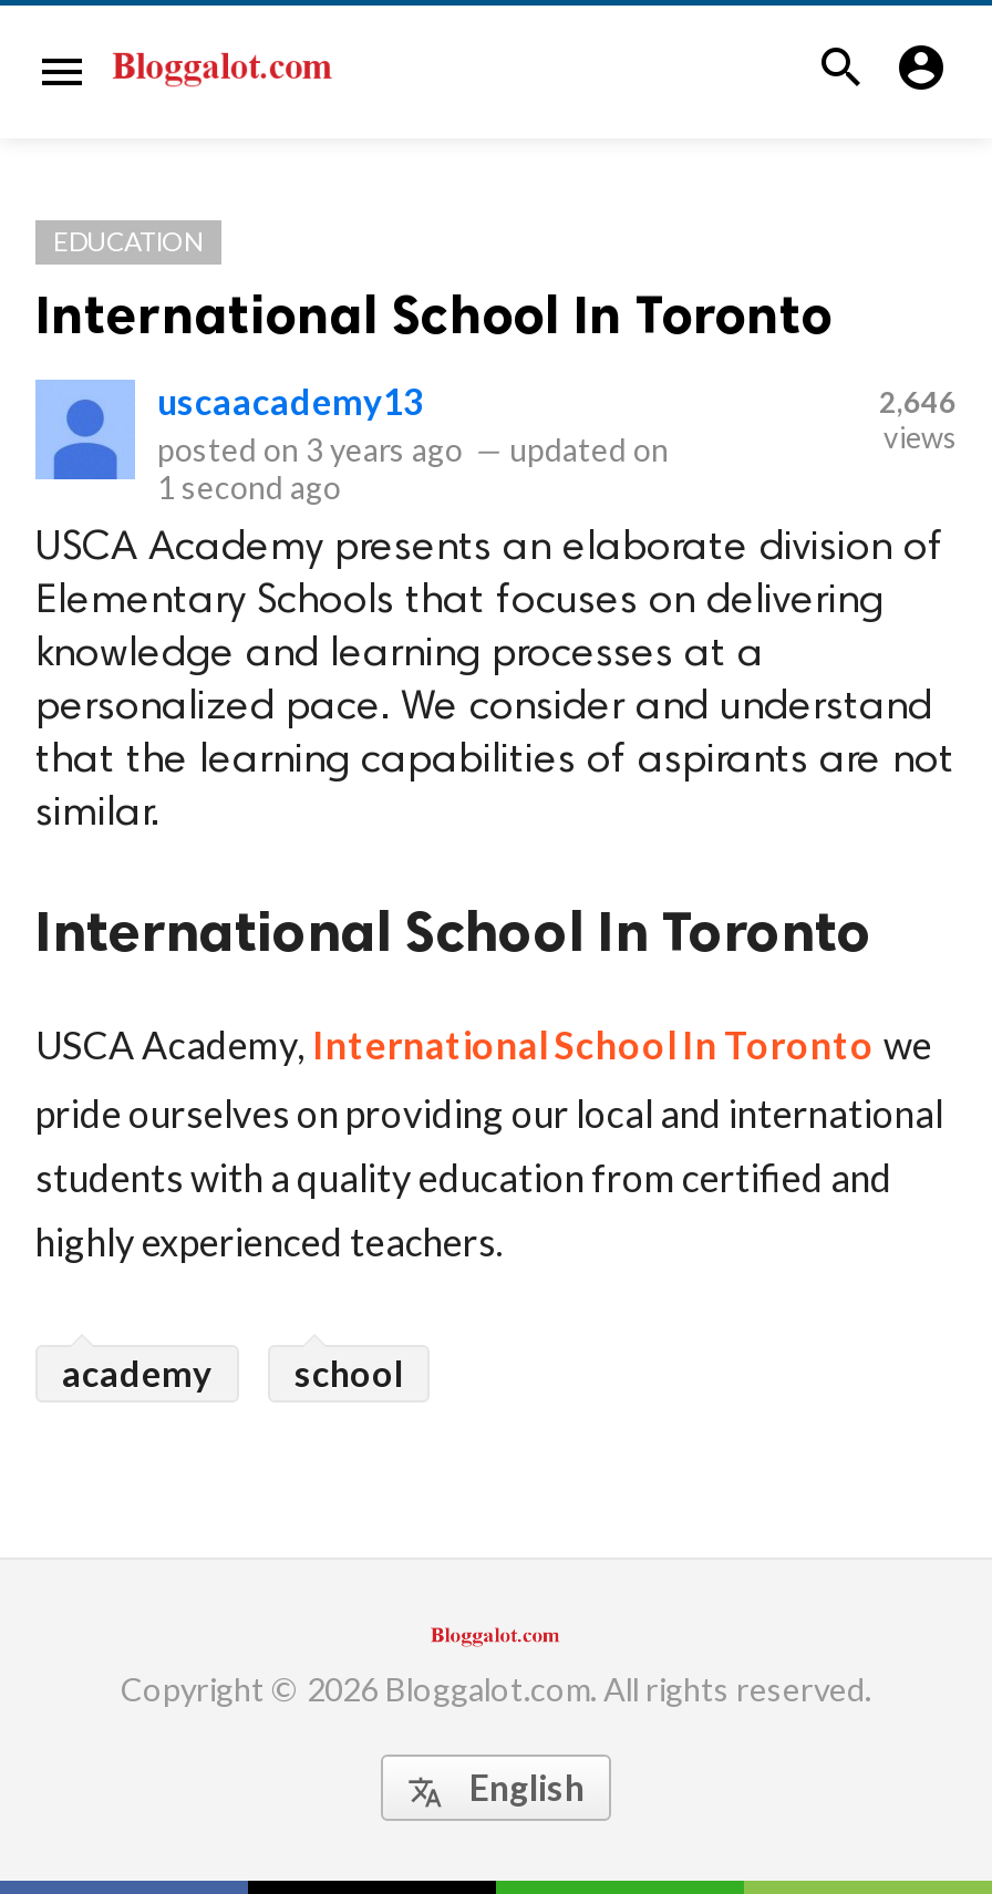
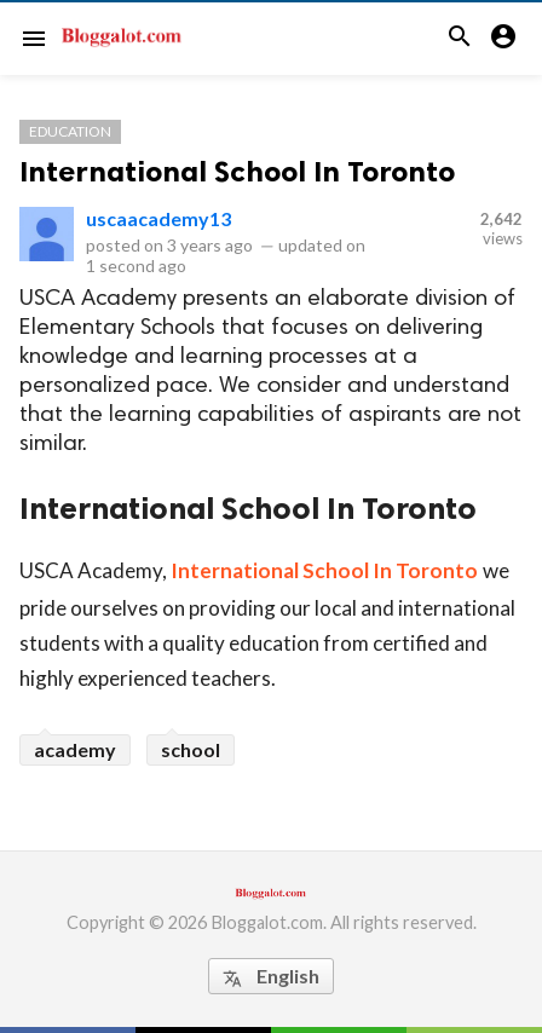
- 2,646
+ 2,642
